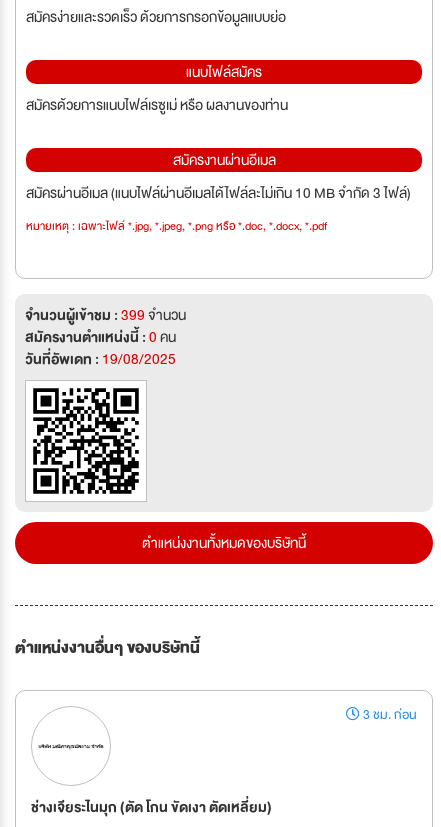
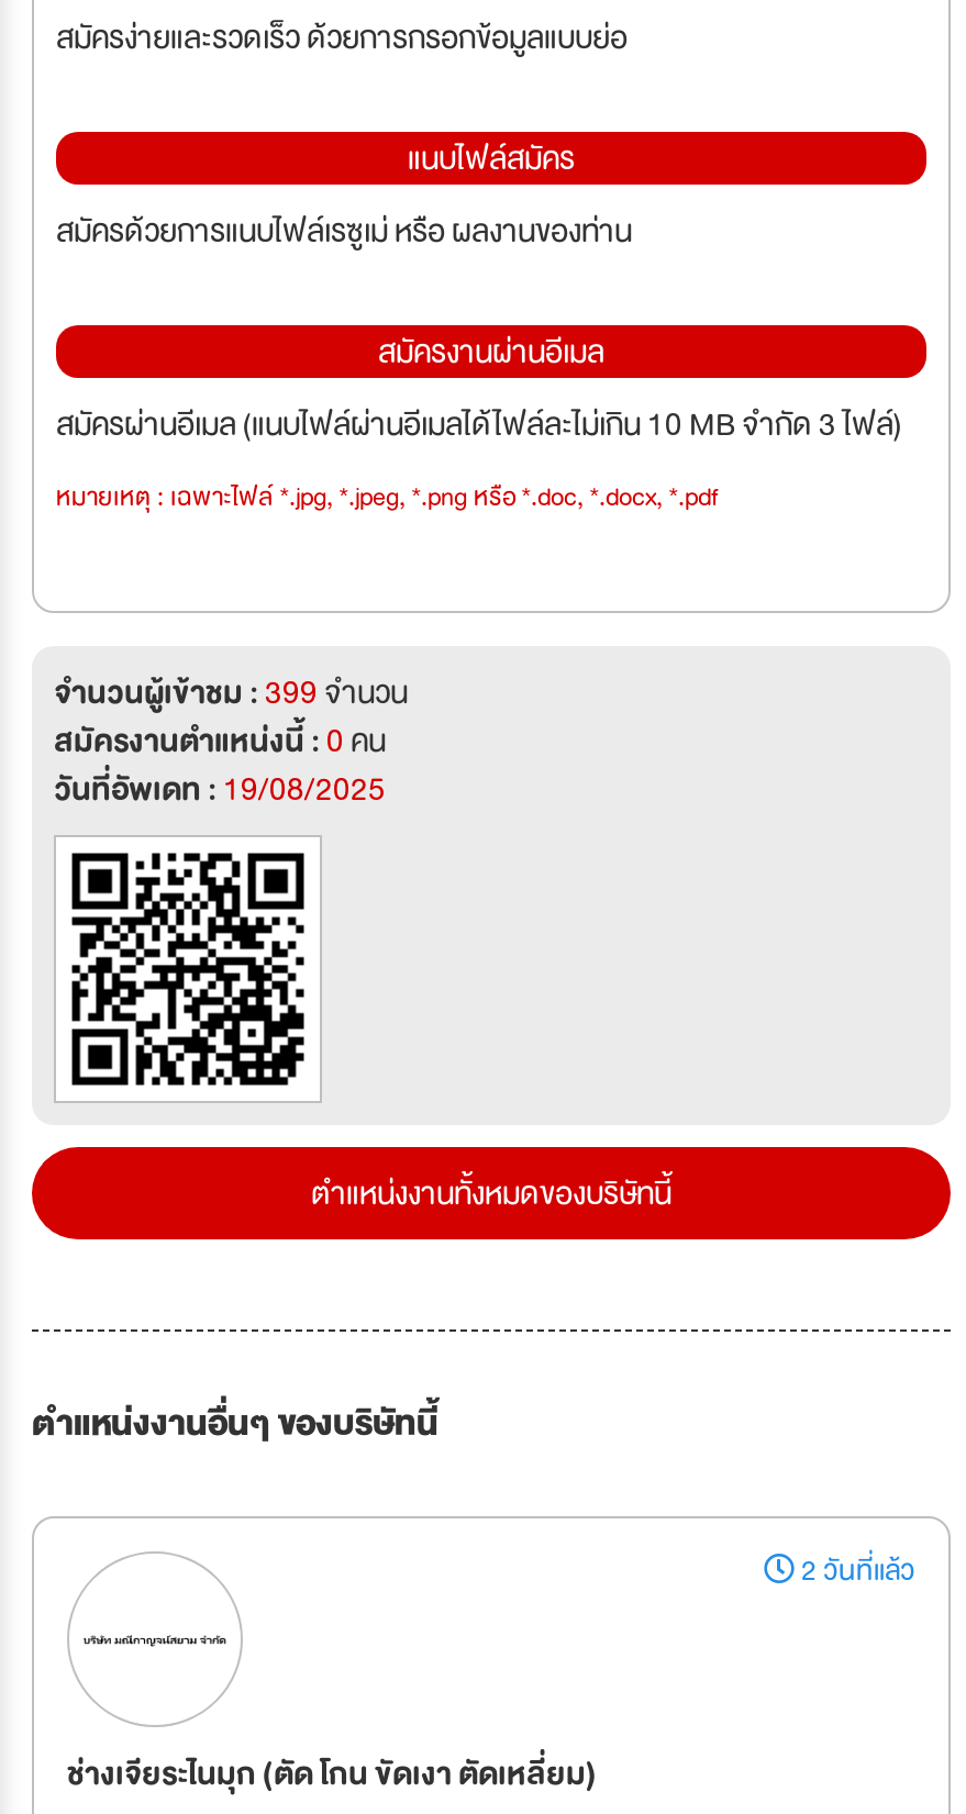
- 3 ชม. ก่อน
+ 2 วันที่แล้ว
